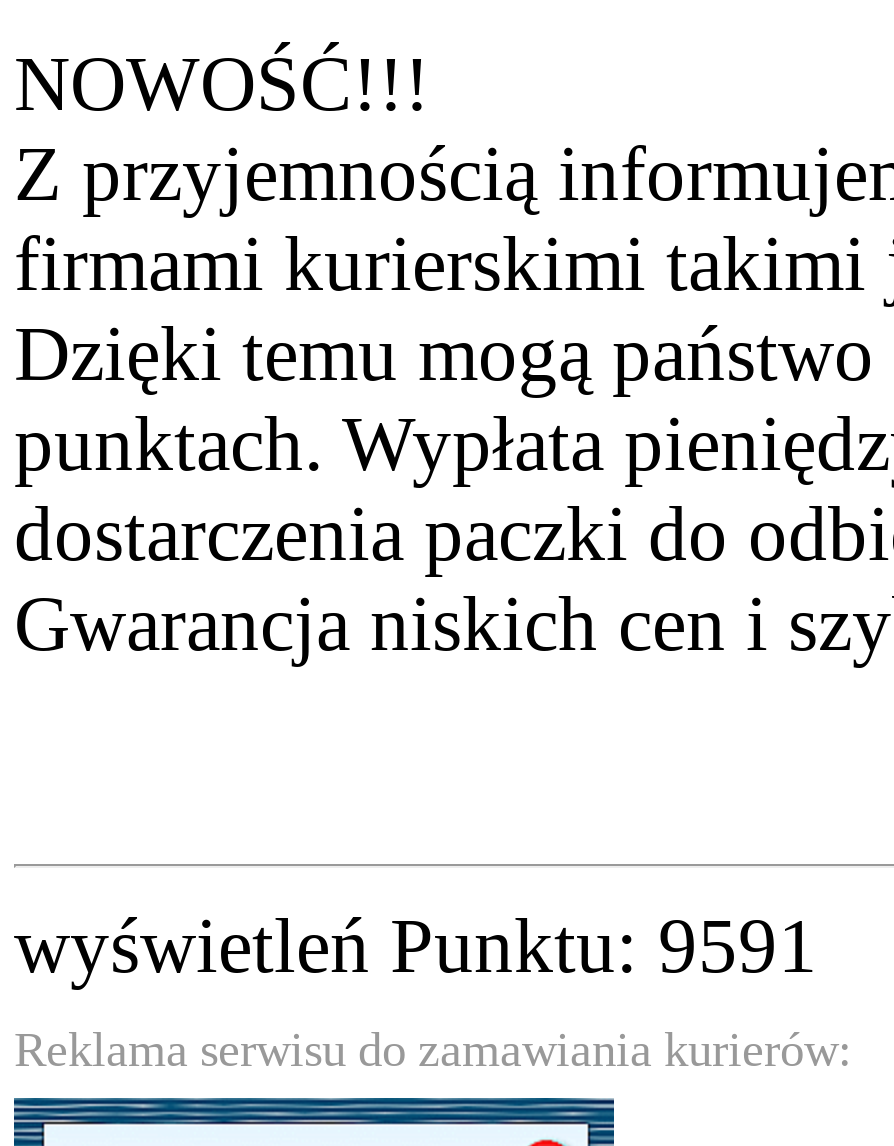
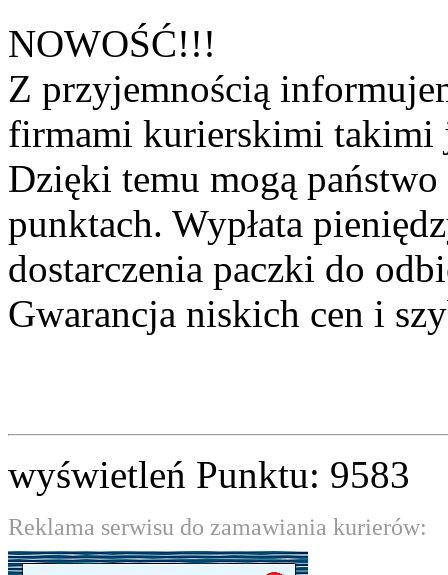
- wyświetleń Punktu: 9591
+ wyświetleń Punktu: 9583
